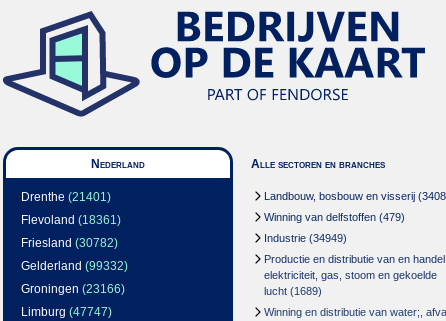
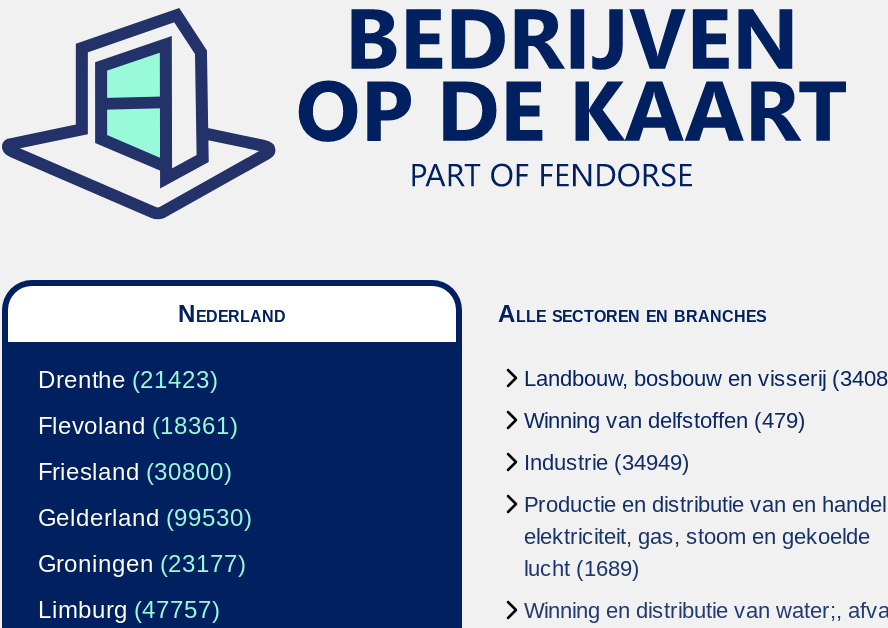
- Drenthe (21401)
+ Drenthe (21423)

- Friesland (30782)
+ Friesland (30800)

- Gelderland (99332)
+ Gelderland (99530)

- Groningen (23166)
+ Groningen (23177)

- Limburg (47747)
+ Limburg (47757)
